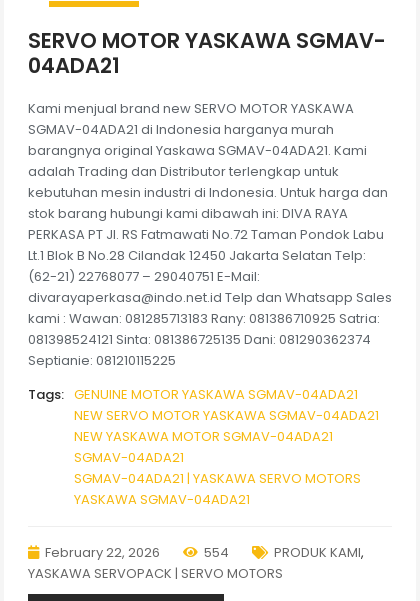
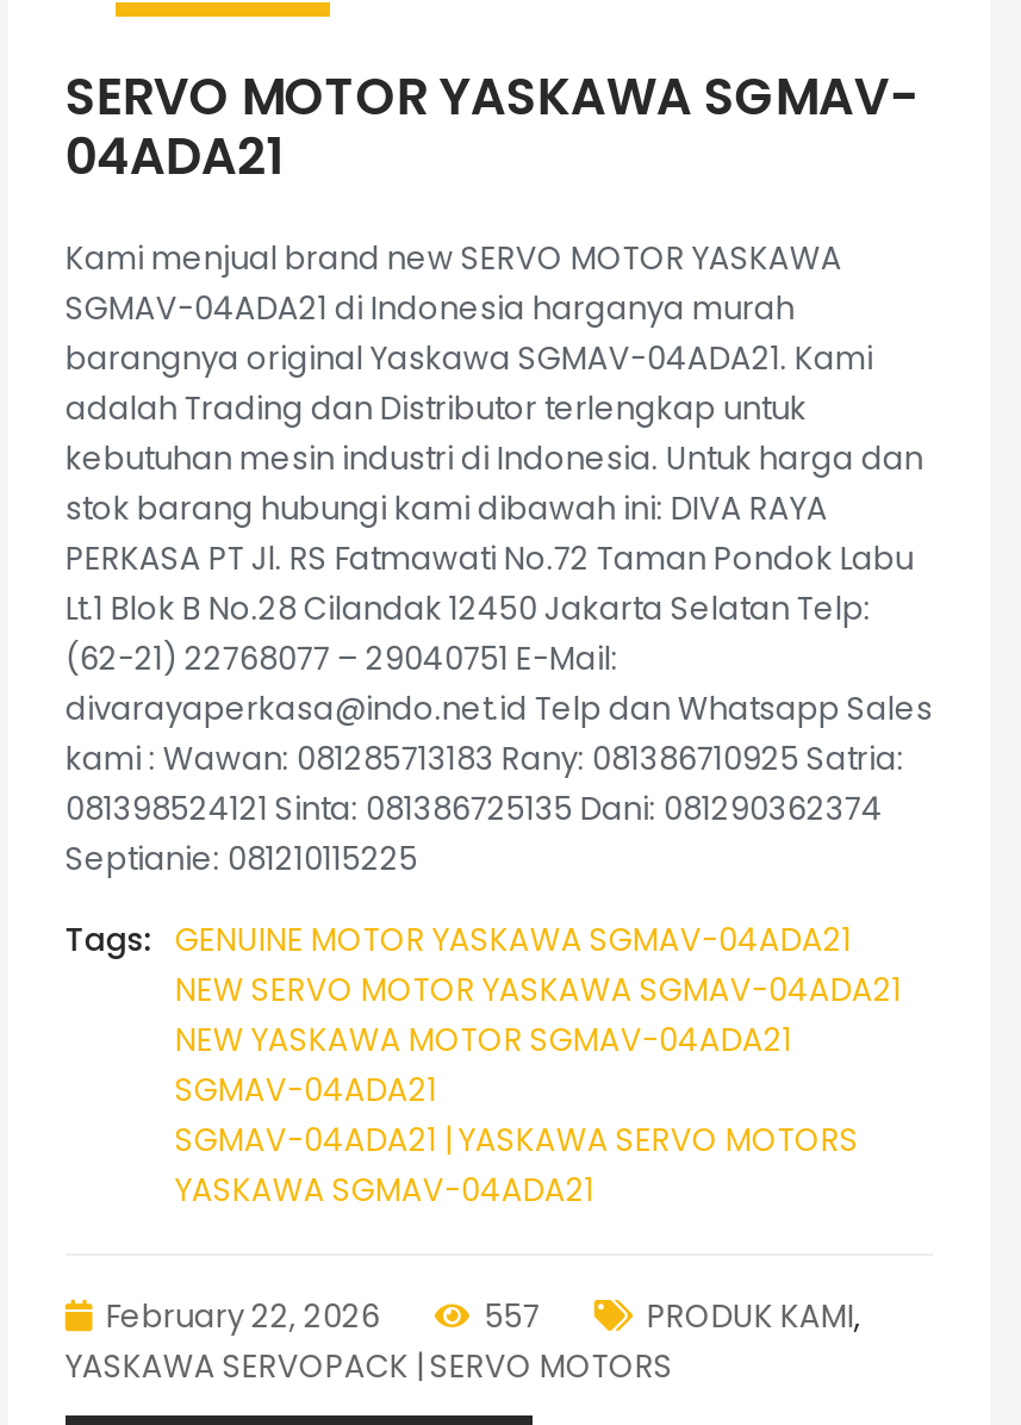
- 554
+ 557
